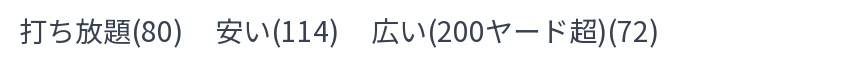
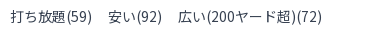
- 打ち放題(80)
+ 打ち放題(59)

- 安い(114)
+ 安い(92)
